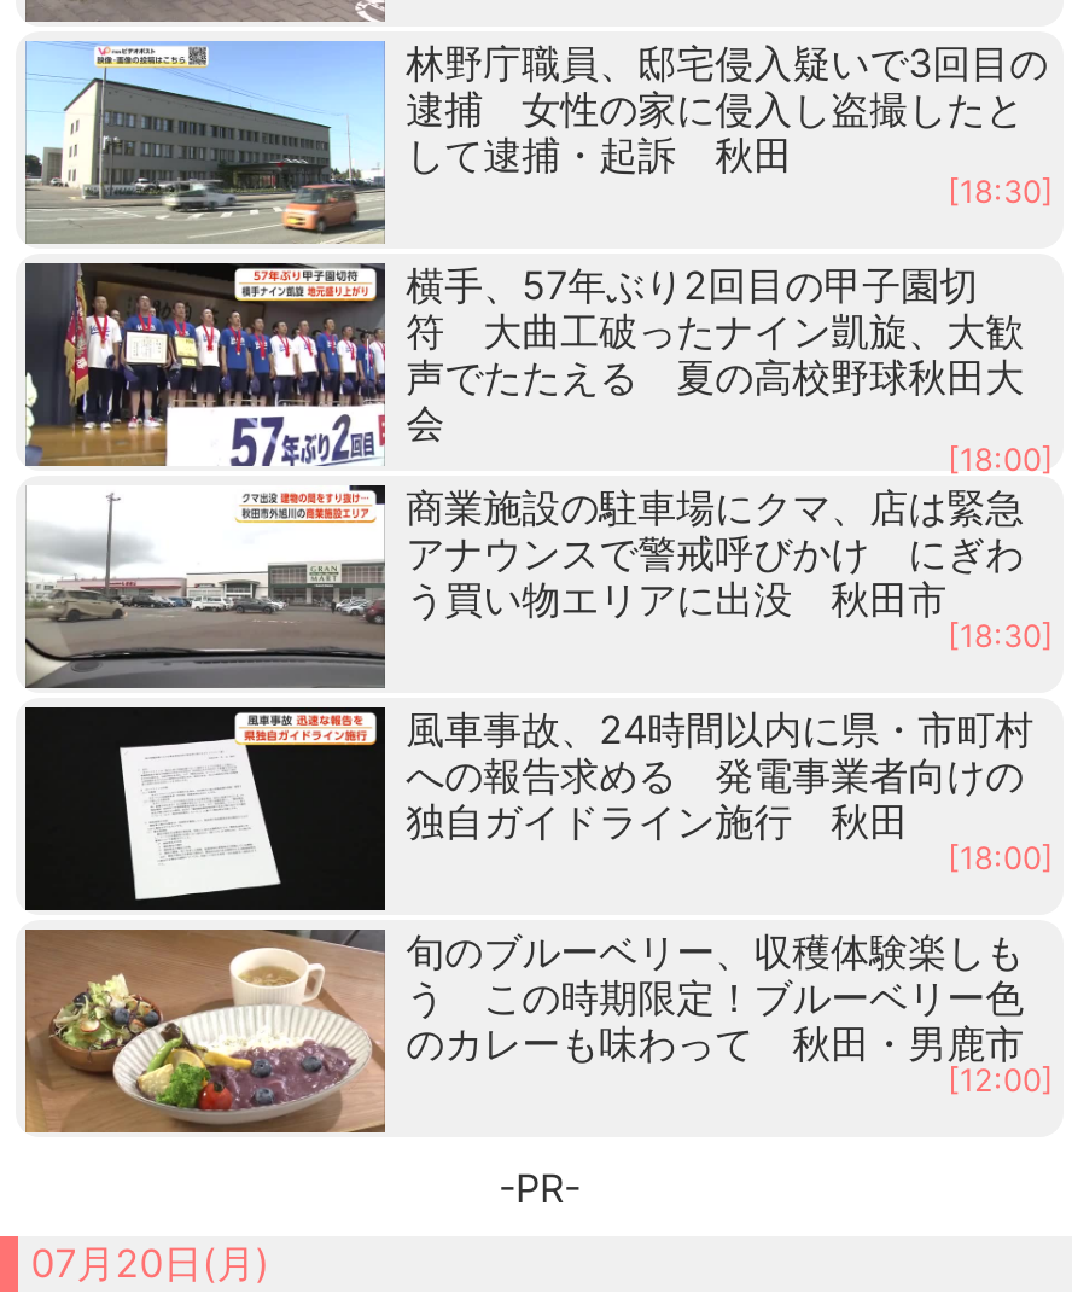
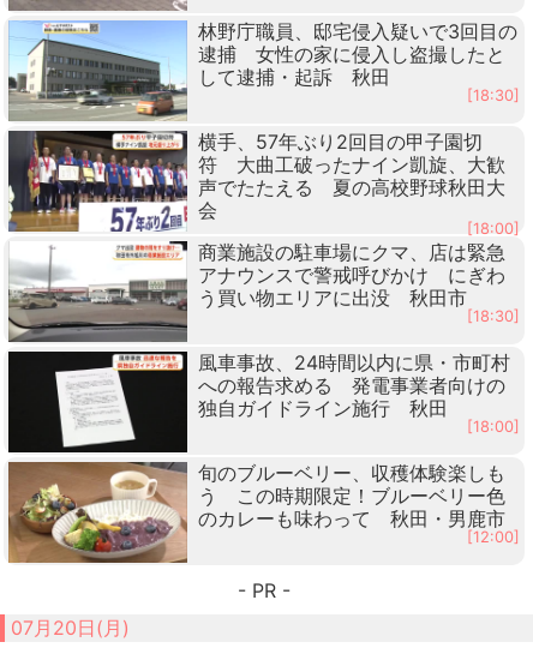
- -PR-
+ - PR -
